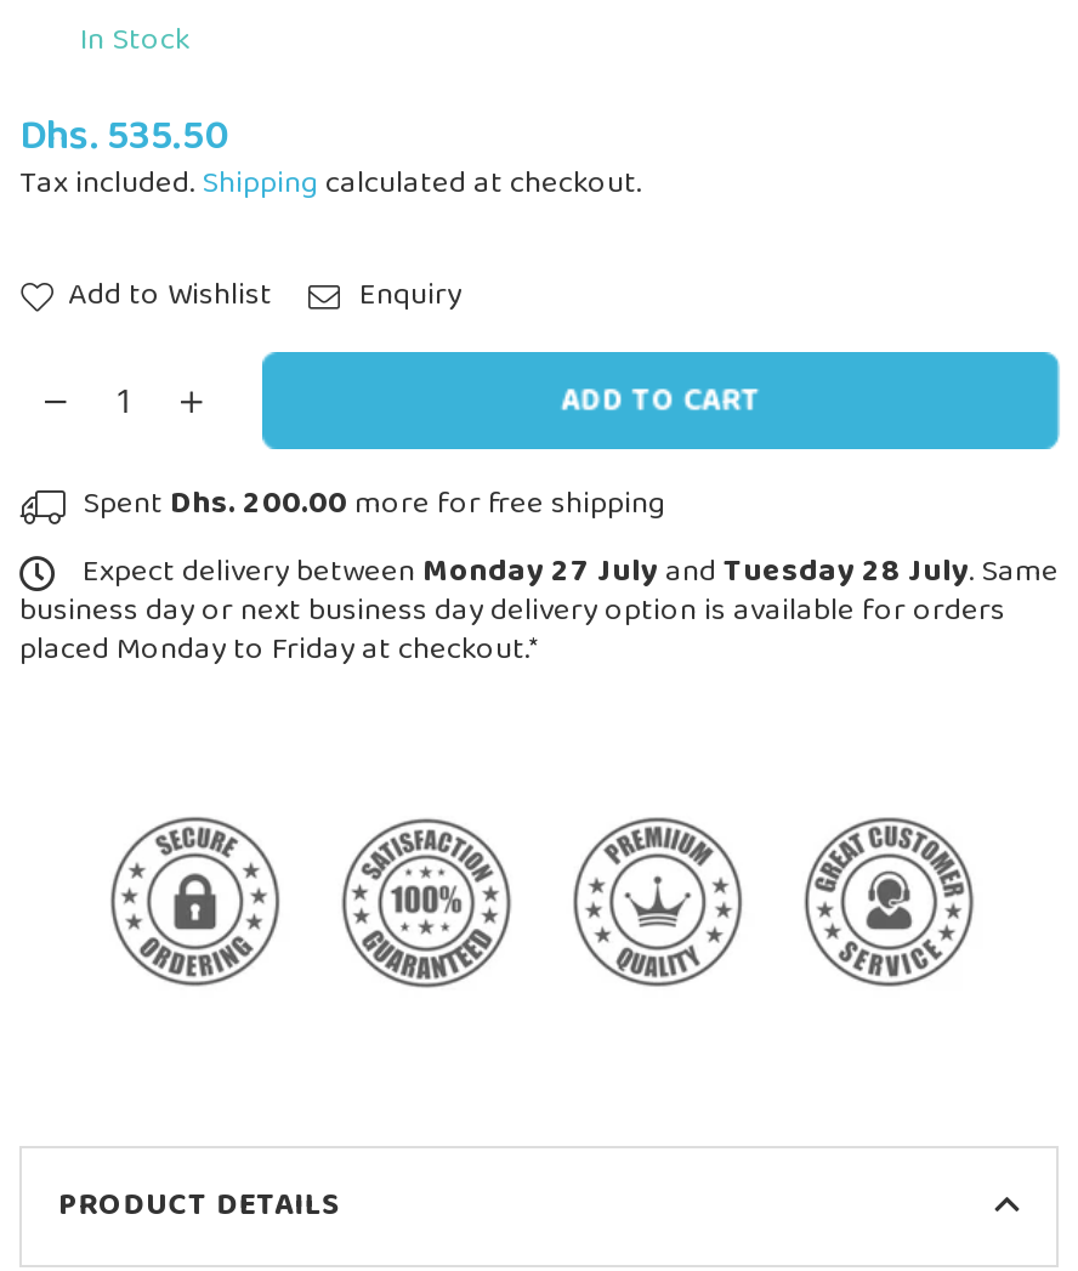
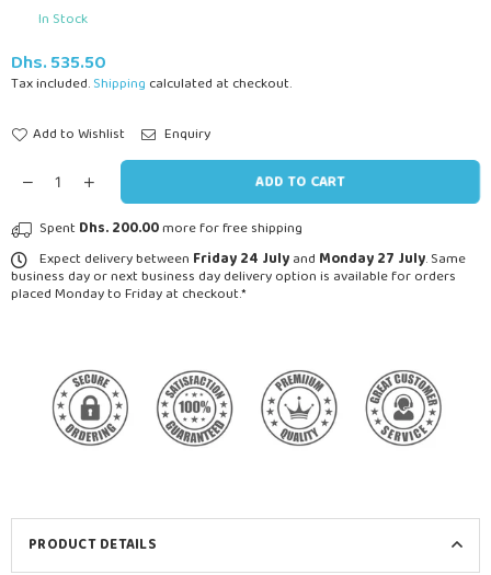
- Expect delivery between Monday 27 July and Tuesday 28 July. Same
+ Expect delivery between Friday 24 July and Monday 27 July. Same
